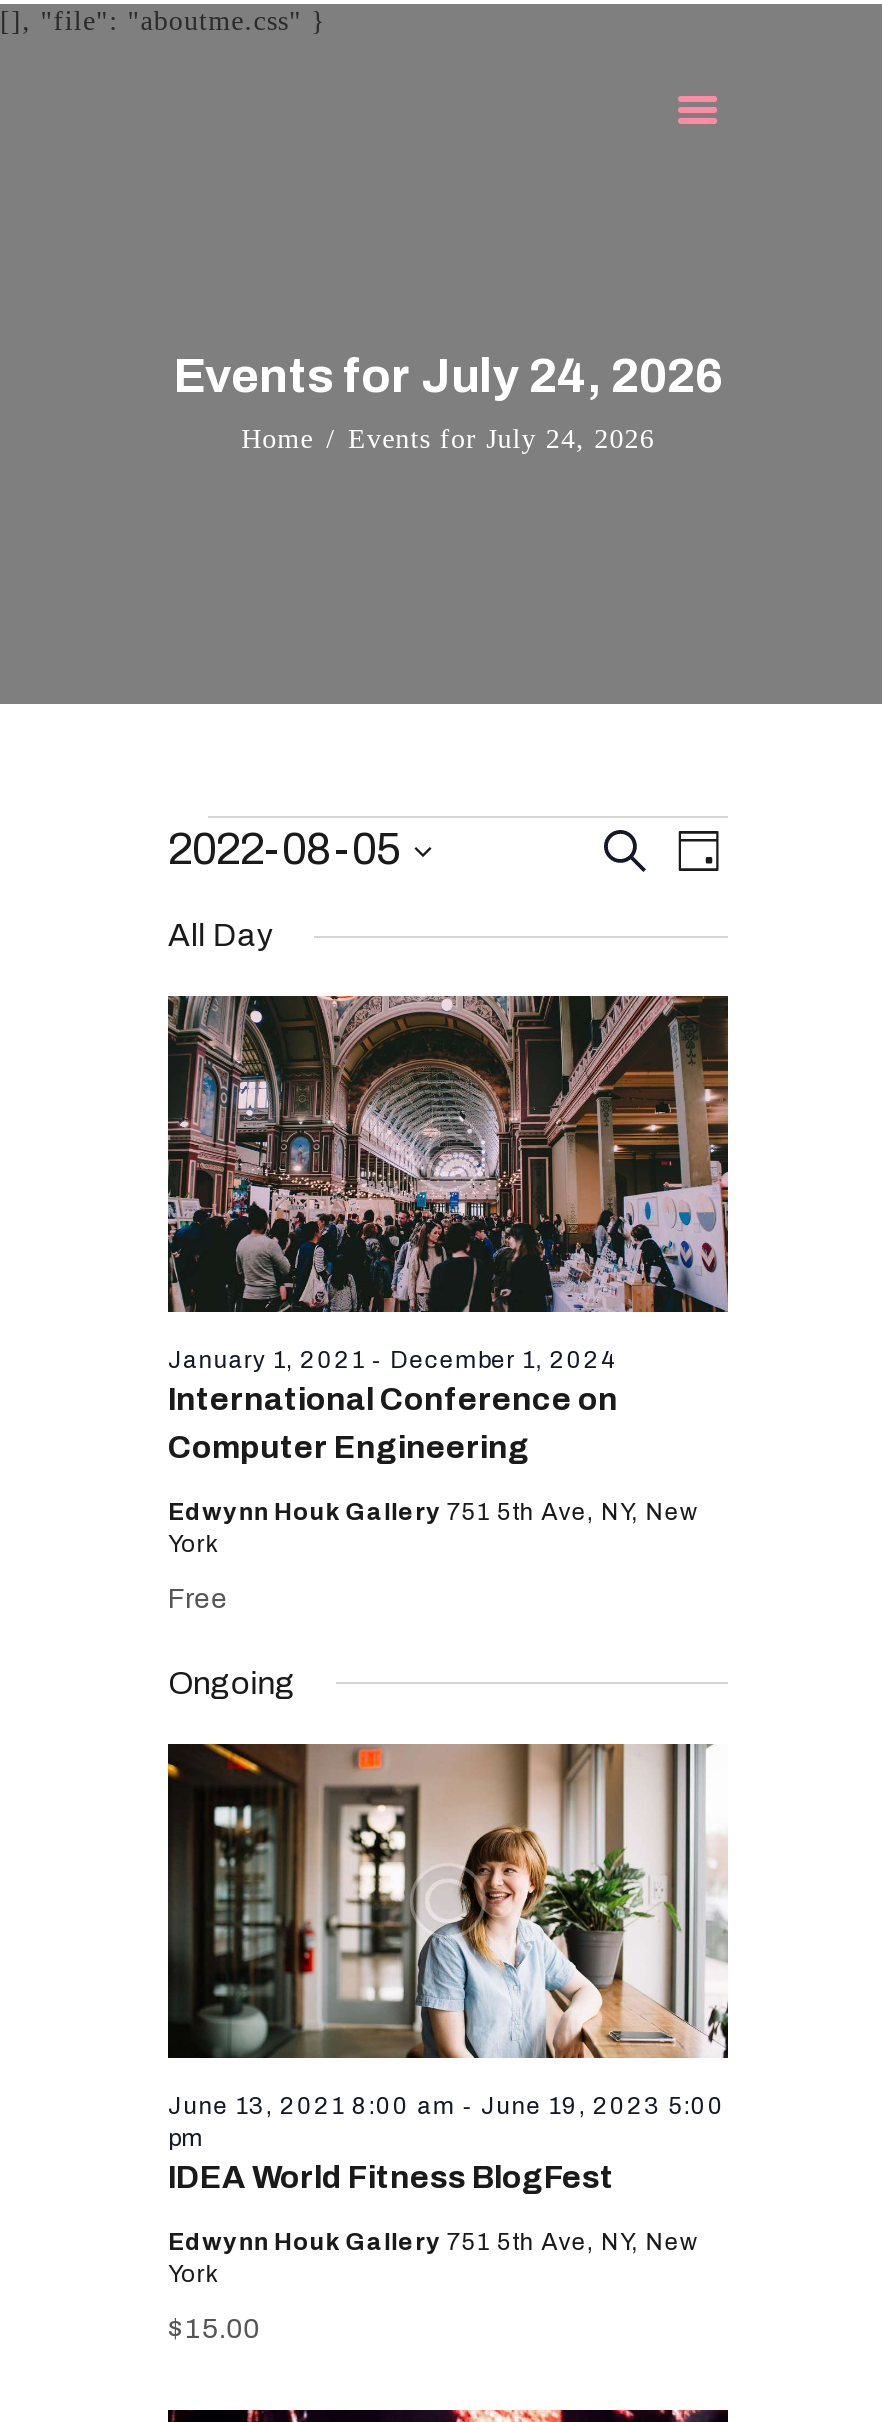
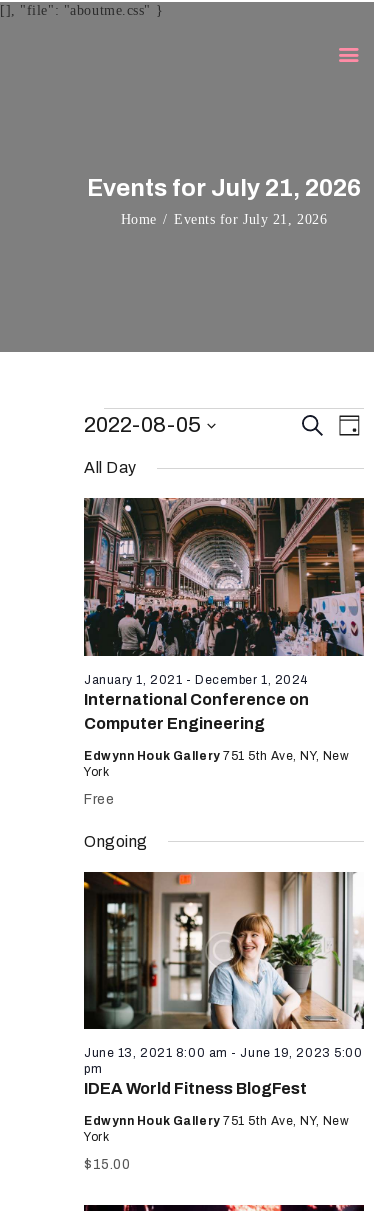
- Events for July 24, 2026
+ Events for July 21, 2026

- Events for July 24, 2026
+ Events for July 21, 2026
